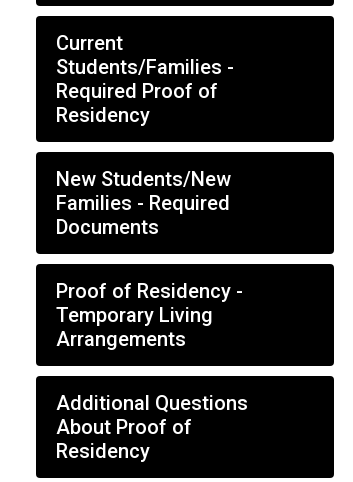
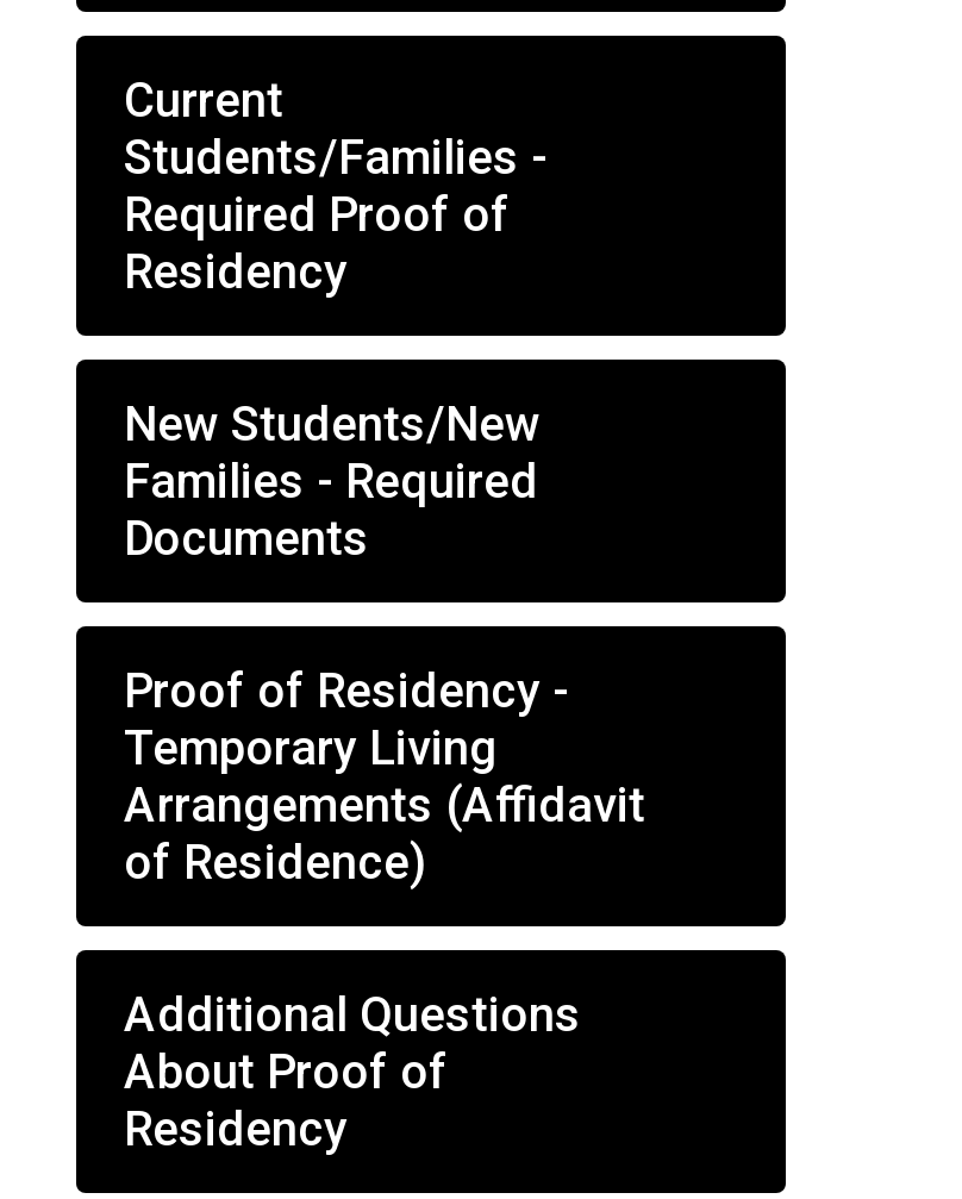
- Arrangements
+ Arrangements (Affidavit
+ of Residence)
